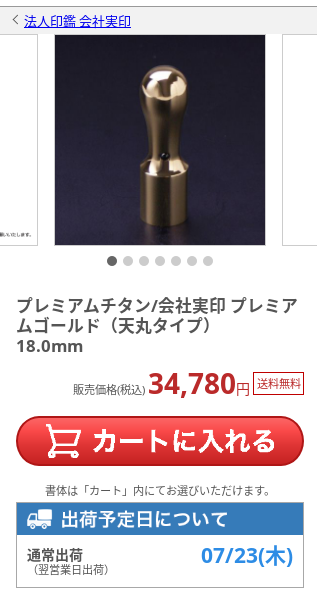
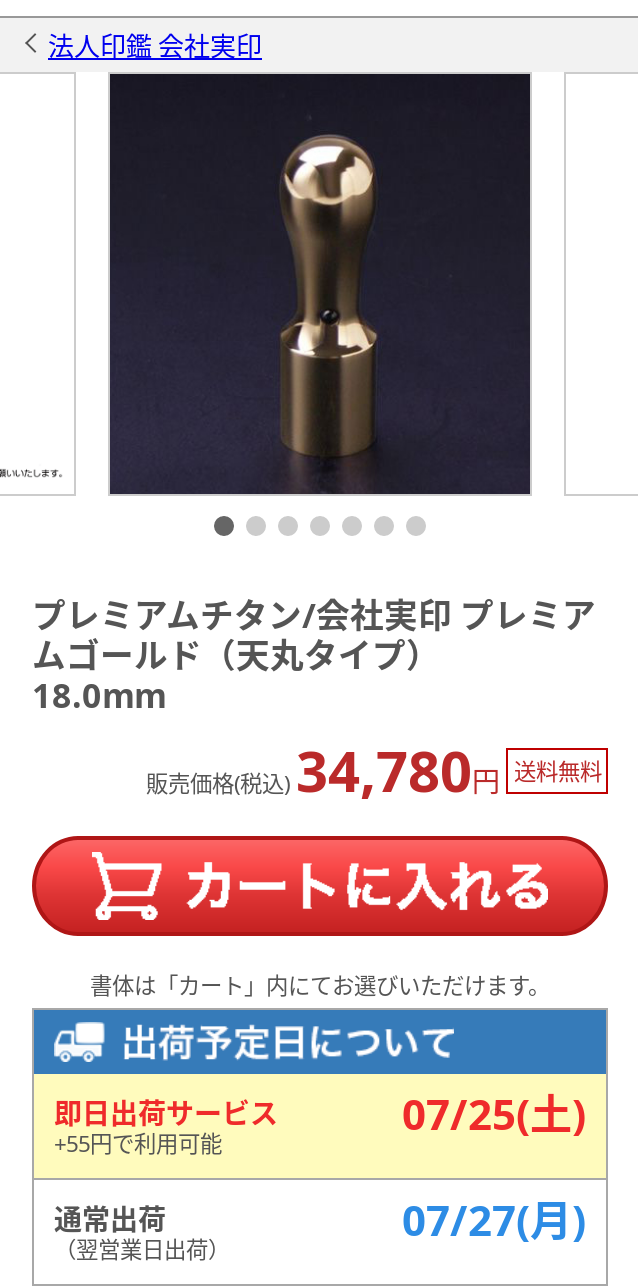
+ 即日出荷サービス
+ +55円で利用可能

+ 07/25(土)

- 07/23(木)
+ 07/27(月)
